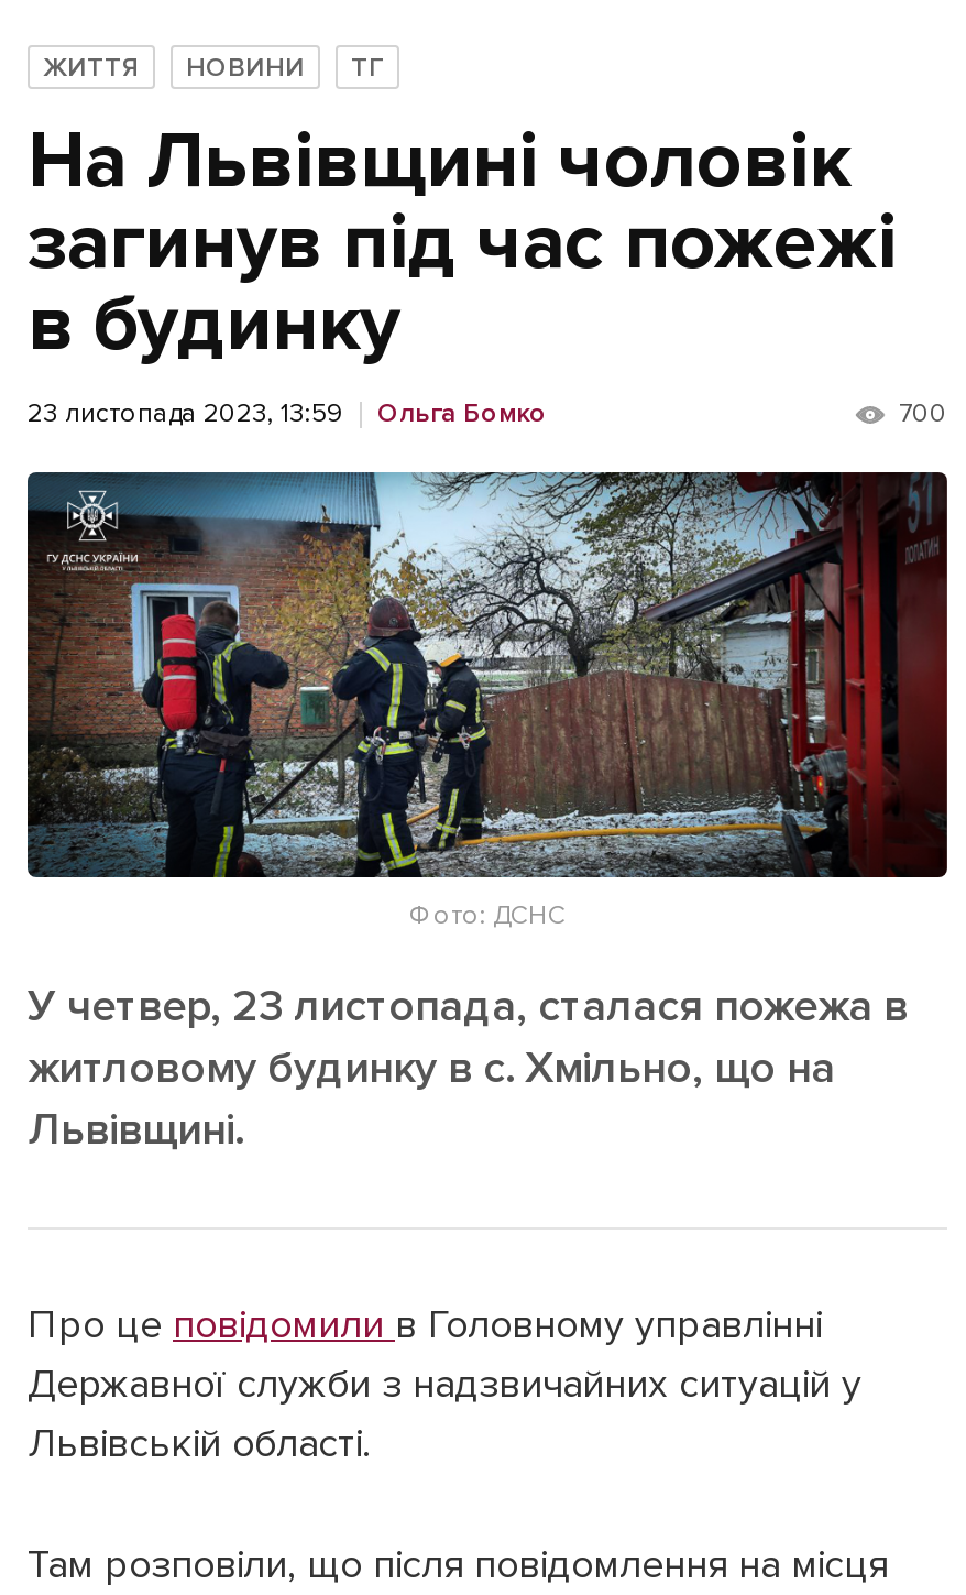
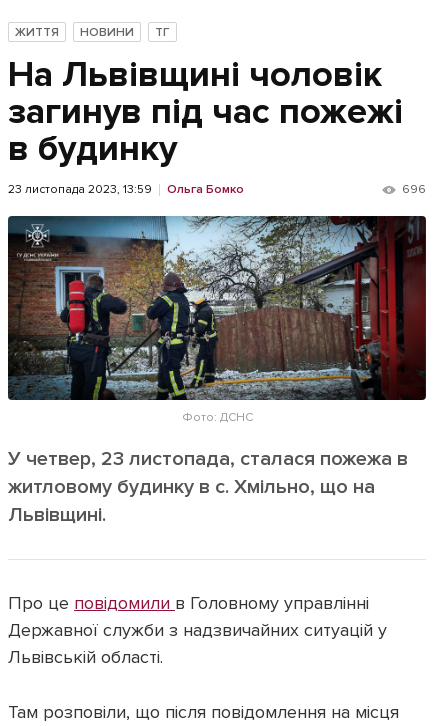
- 700
+ 696
